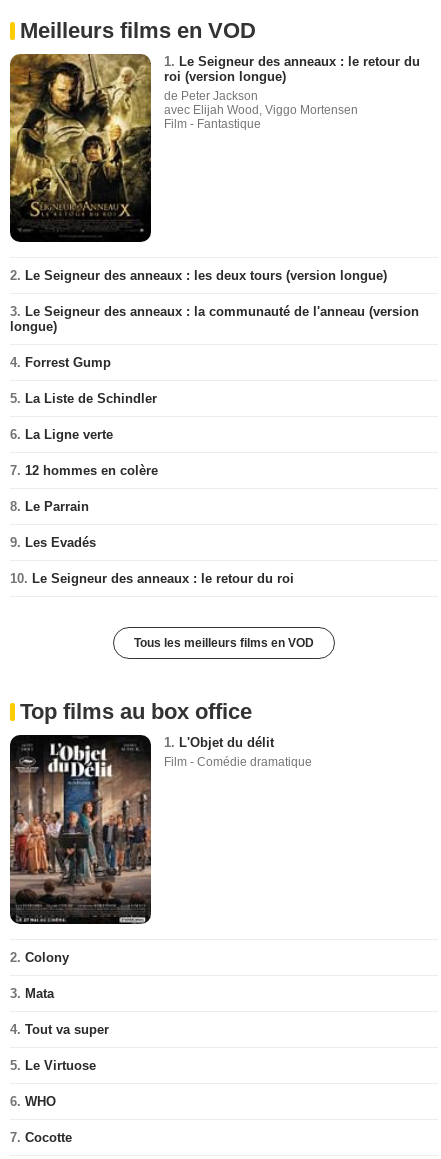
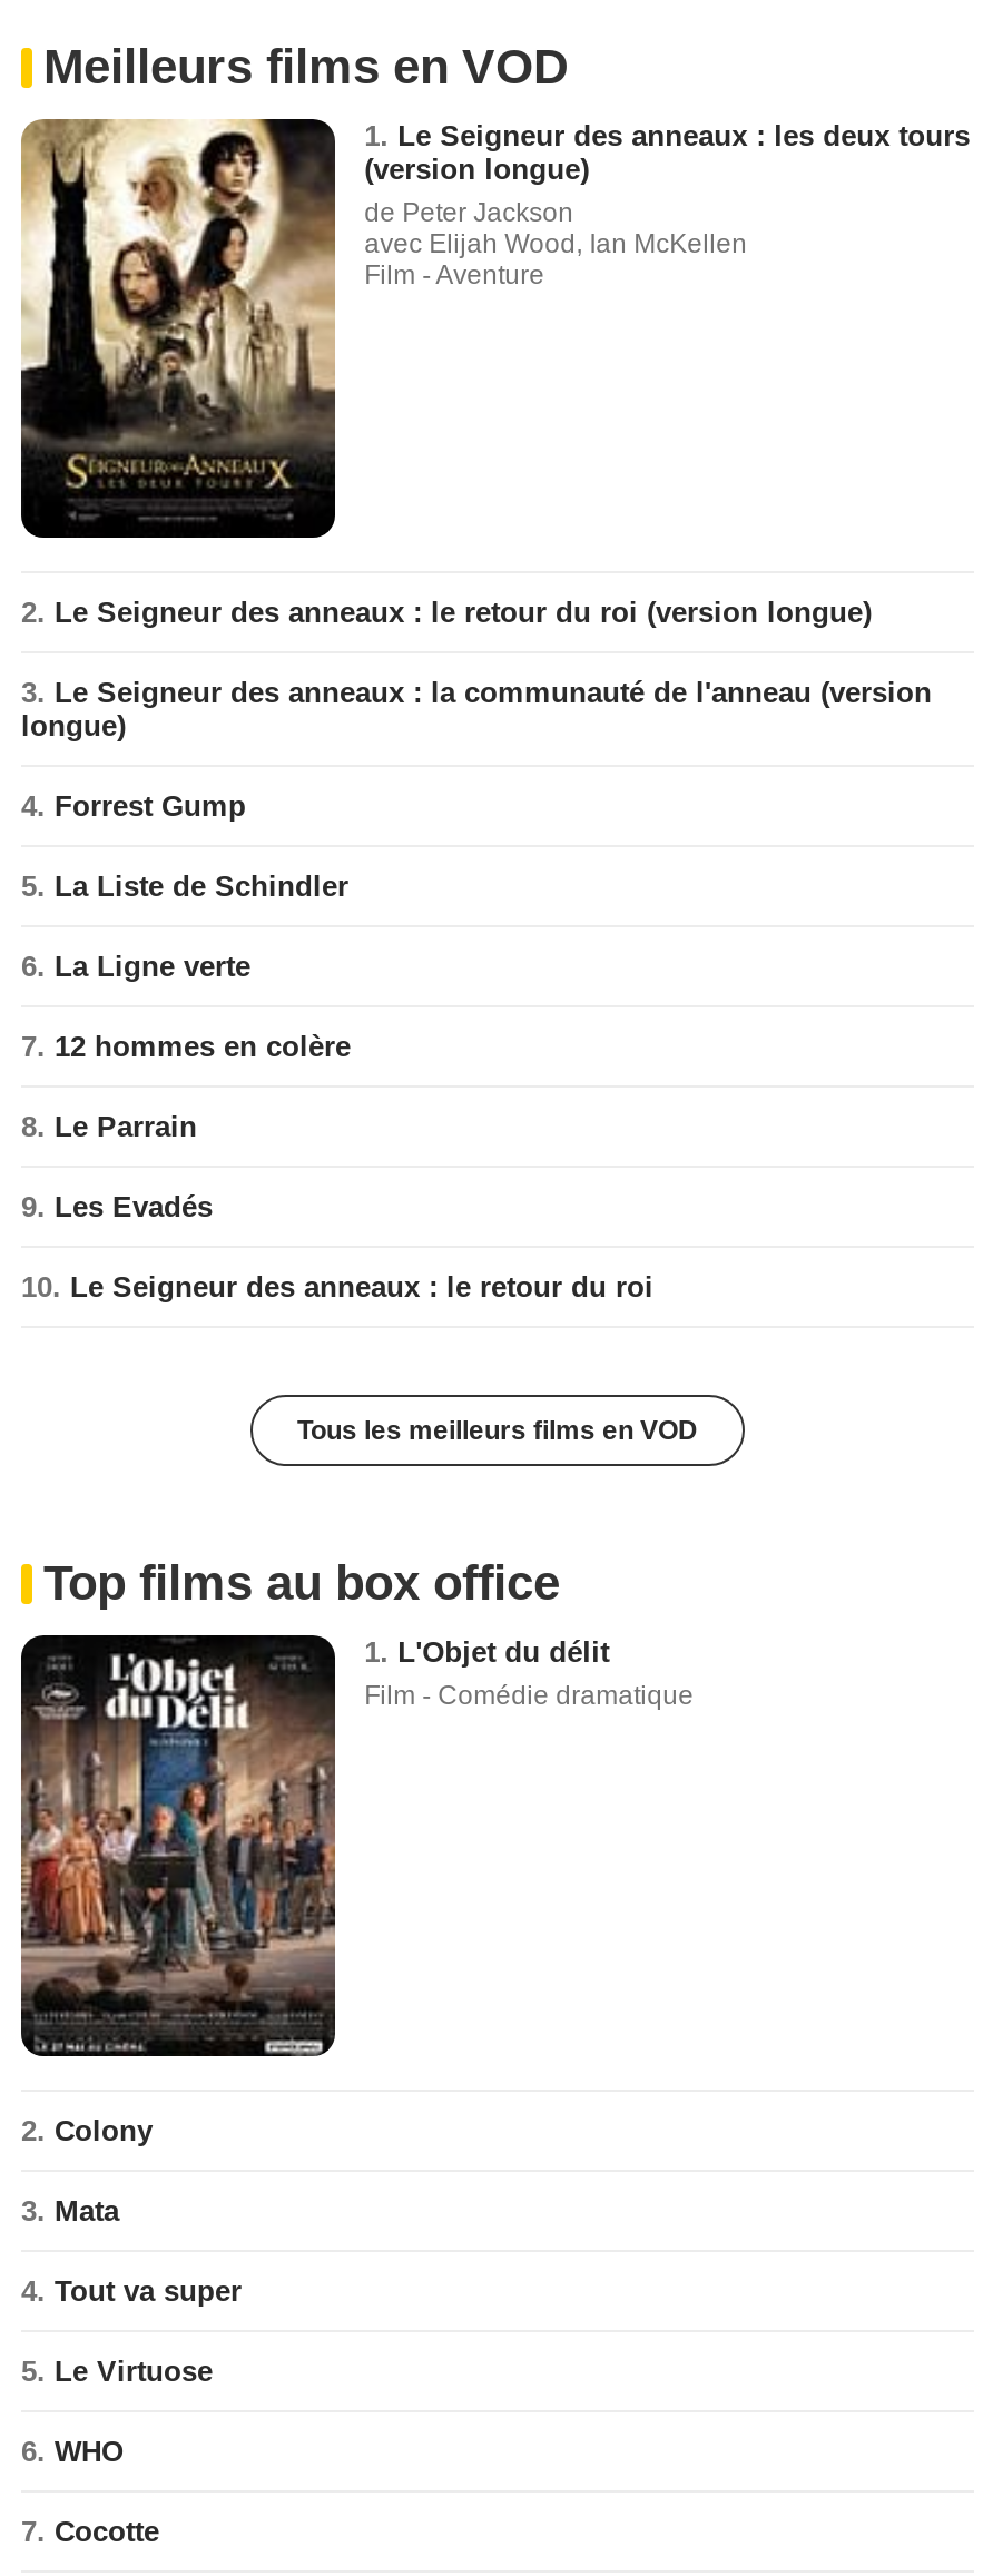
- [image]
- 1. Le Seigneur des anneaux : le retour du
- roi (version longue)
+ [image]
+ 1. Le Seigneur des anneaux : les deux tours
+ (version longue)

- avec Elijah Wood, Viggo Mortensen
- Film - Fantastique
+ avec Elijah Wood, Ian McKellen
+ Film - Aventure

- 2. Le Seigneur des anneaux : les deux tours (version longue)
+ 2. Le Seigneur des anneaux : le retour du roi (version longue)
